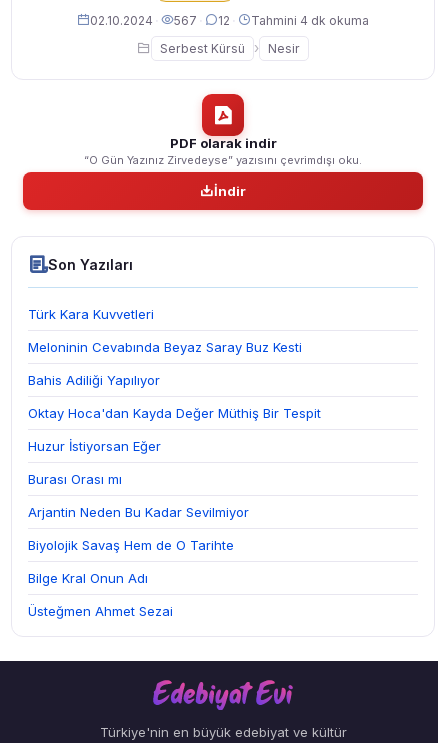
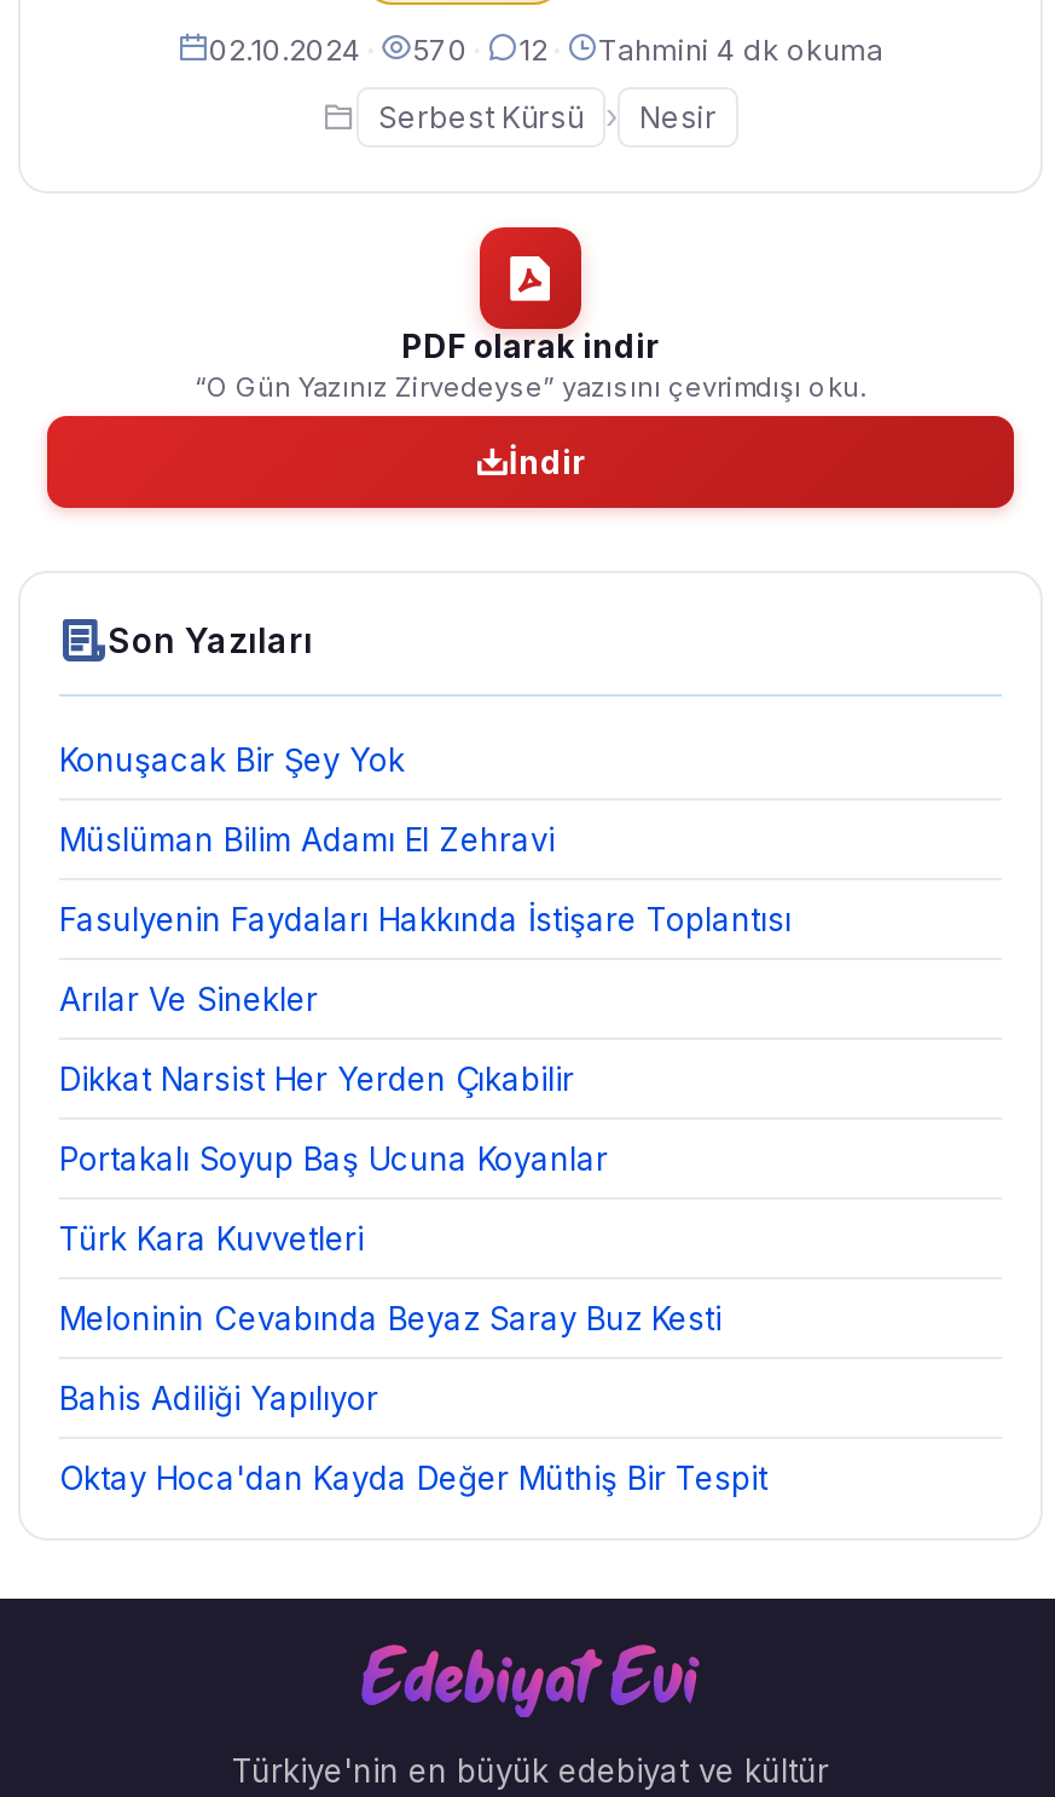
- 567 ·
+ 570 ·

+ Konuşacak Bir Şey Yok
+ Müslüman Bilim Adamı El Zehravi
+ Fasulyenin Faydaları Hakkında İstişare Toplantısı
+ Arılar Ve Sinekler
+ Dikkat Narsist Her Yerden Çıkabilir
+ Portakalı Soyup Baş Ucuna Koyanlar

moved down: Türk Kara Kuvvetleri | Meloninin Cevabında Beyaz Saray Buz Kesti | Bahis Adiliği Yapılıyor | Oktay Hoca'dan Kayda Değer Müthiş Bir Tespit

- Huzur İstiyorsan Eğer
- Burası Orası mı
- Arjantin Neden Bu Kadar Sevilmiyor
- Biyolojik Savaş Hem de O Tarihte
- Bilge Kral Onun Adı
- Üsteğmen Ahmet Sezai
